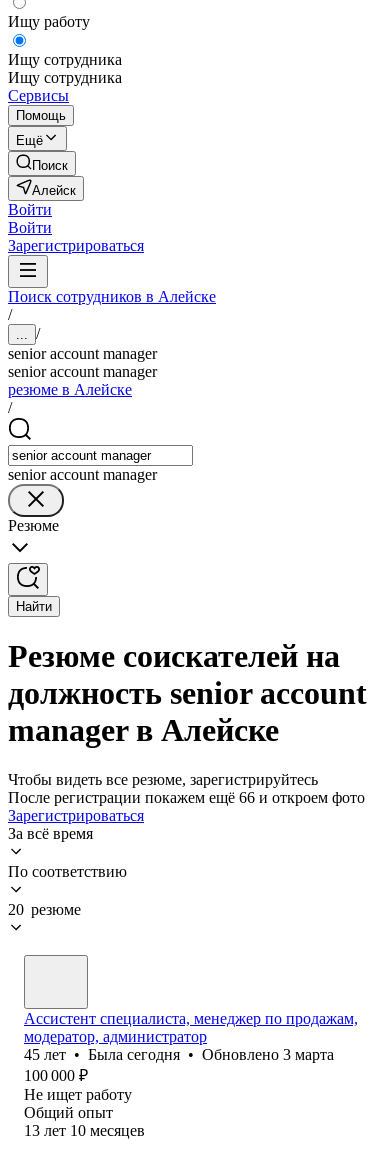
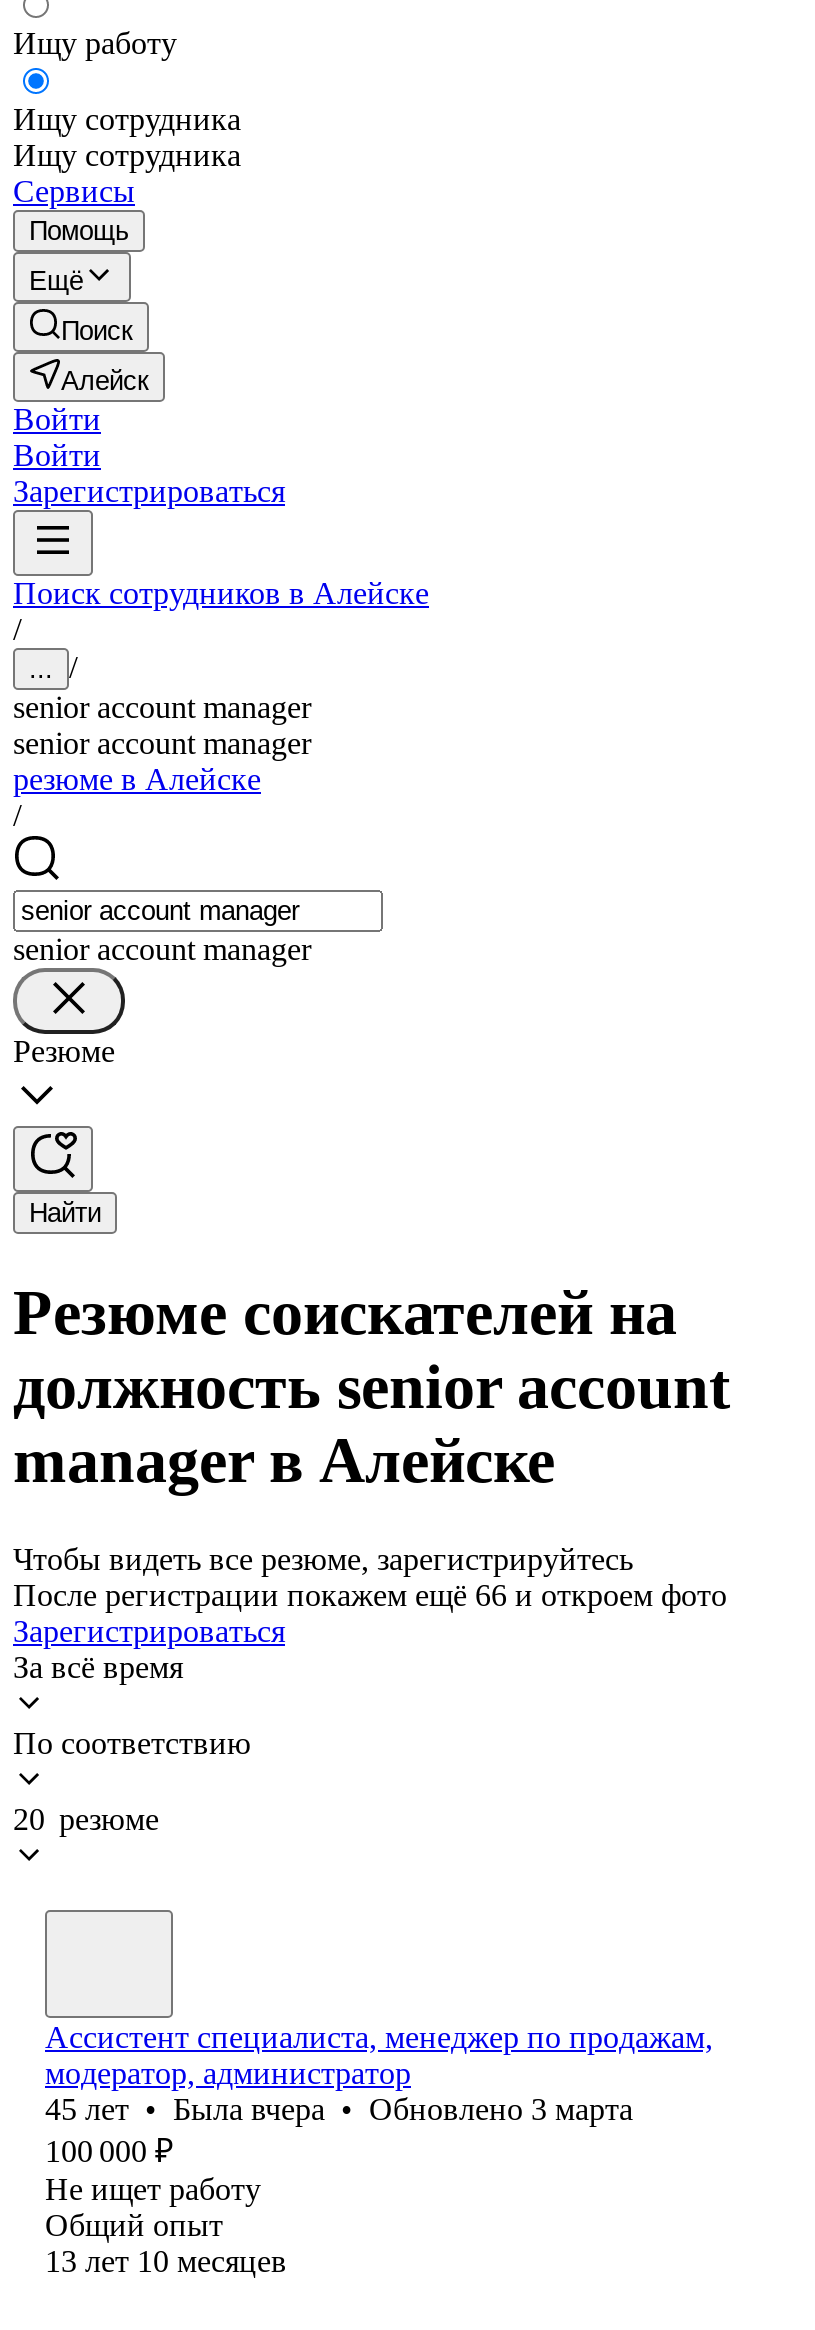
- 45 лет • Была сегодня • Обновлено 3 марта
+ 45 лет • Была вчера • Обновлено 3 марта
